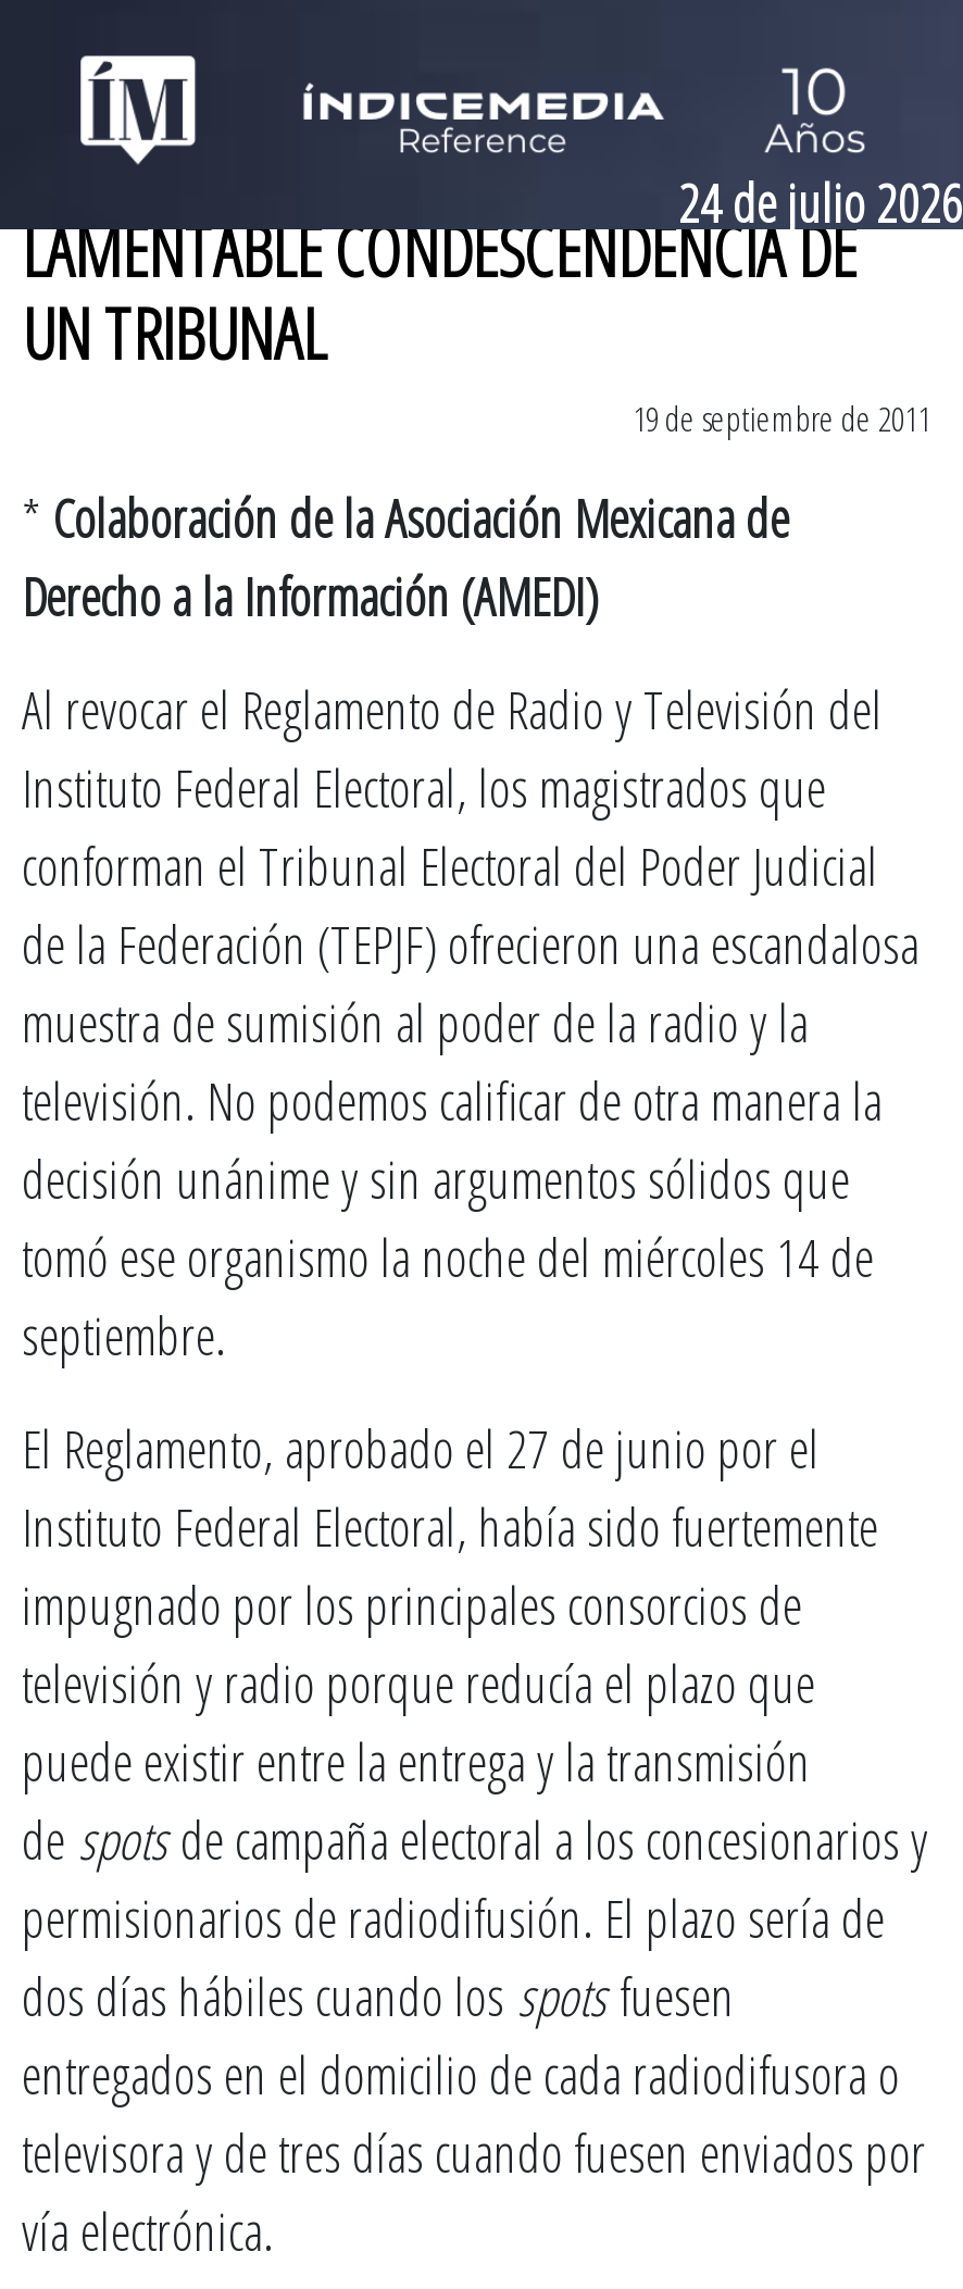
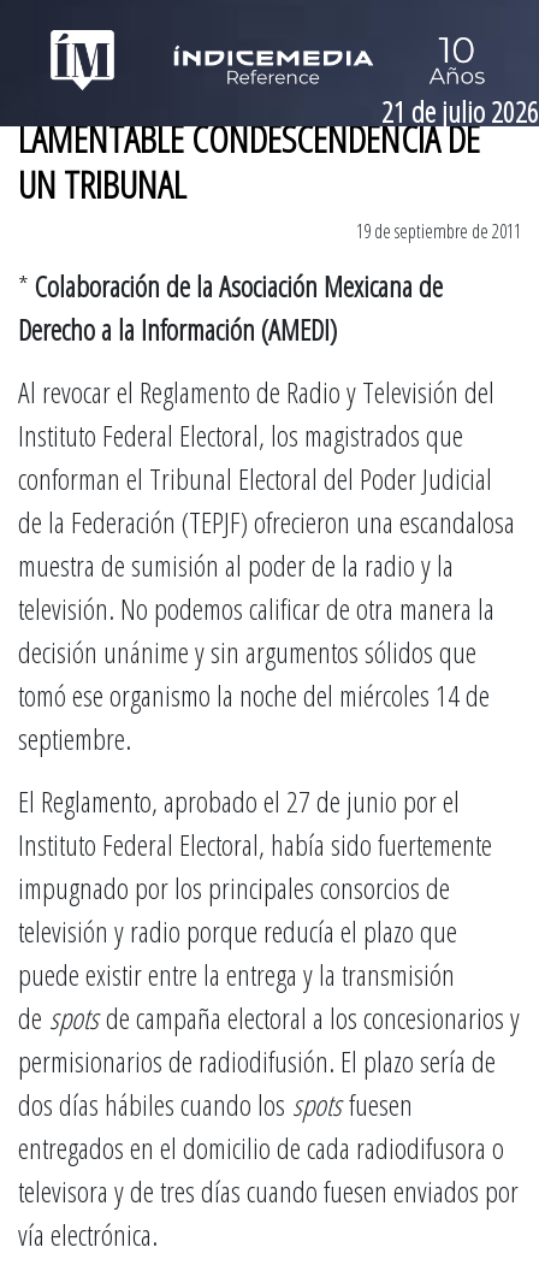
- 24 de julio 2026
+ 21 de julio 2026
